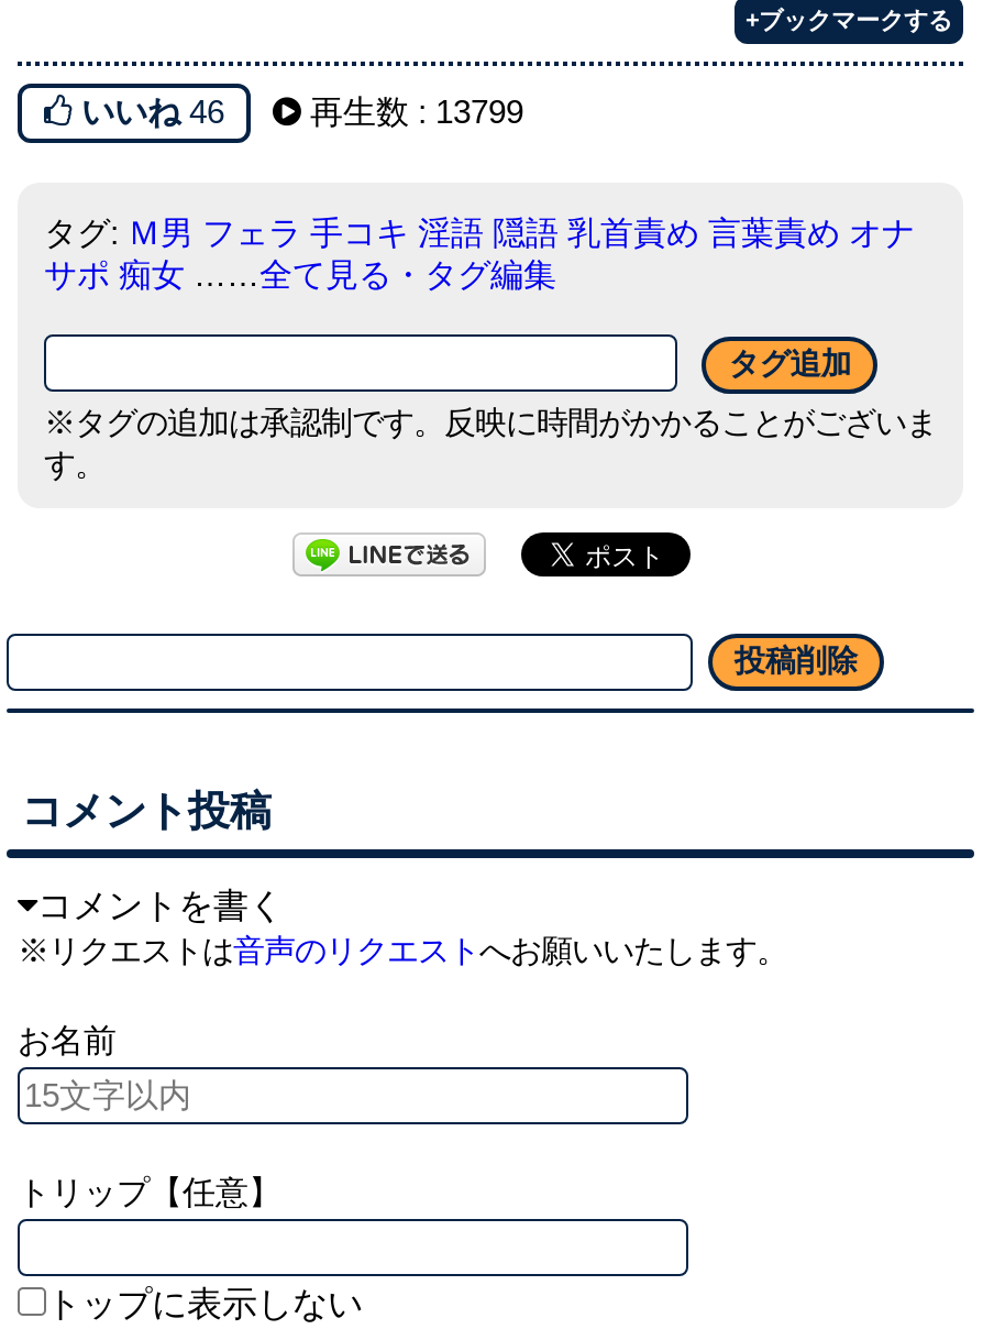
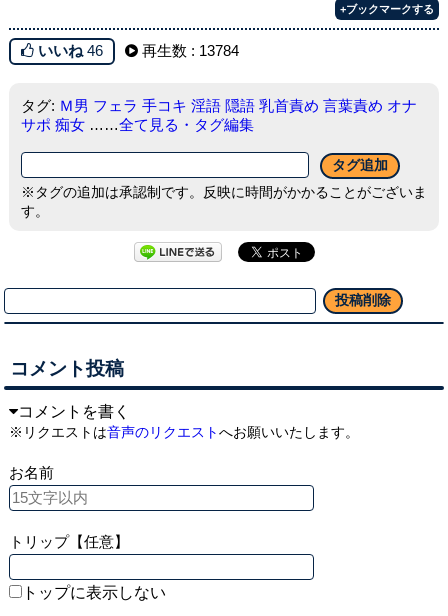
- 再生数 : 13799
+ 再生数 : 13784
